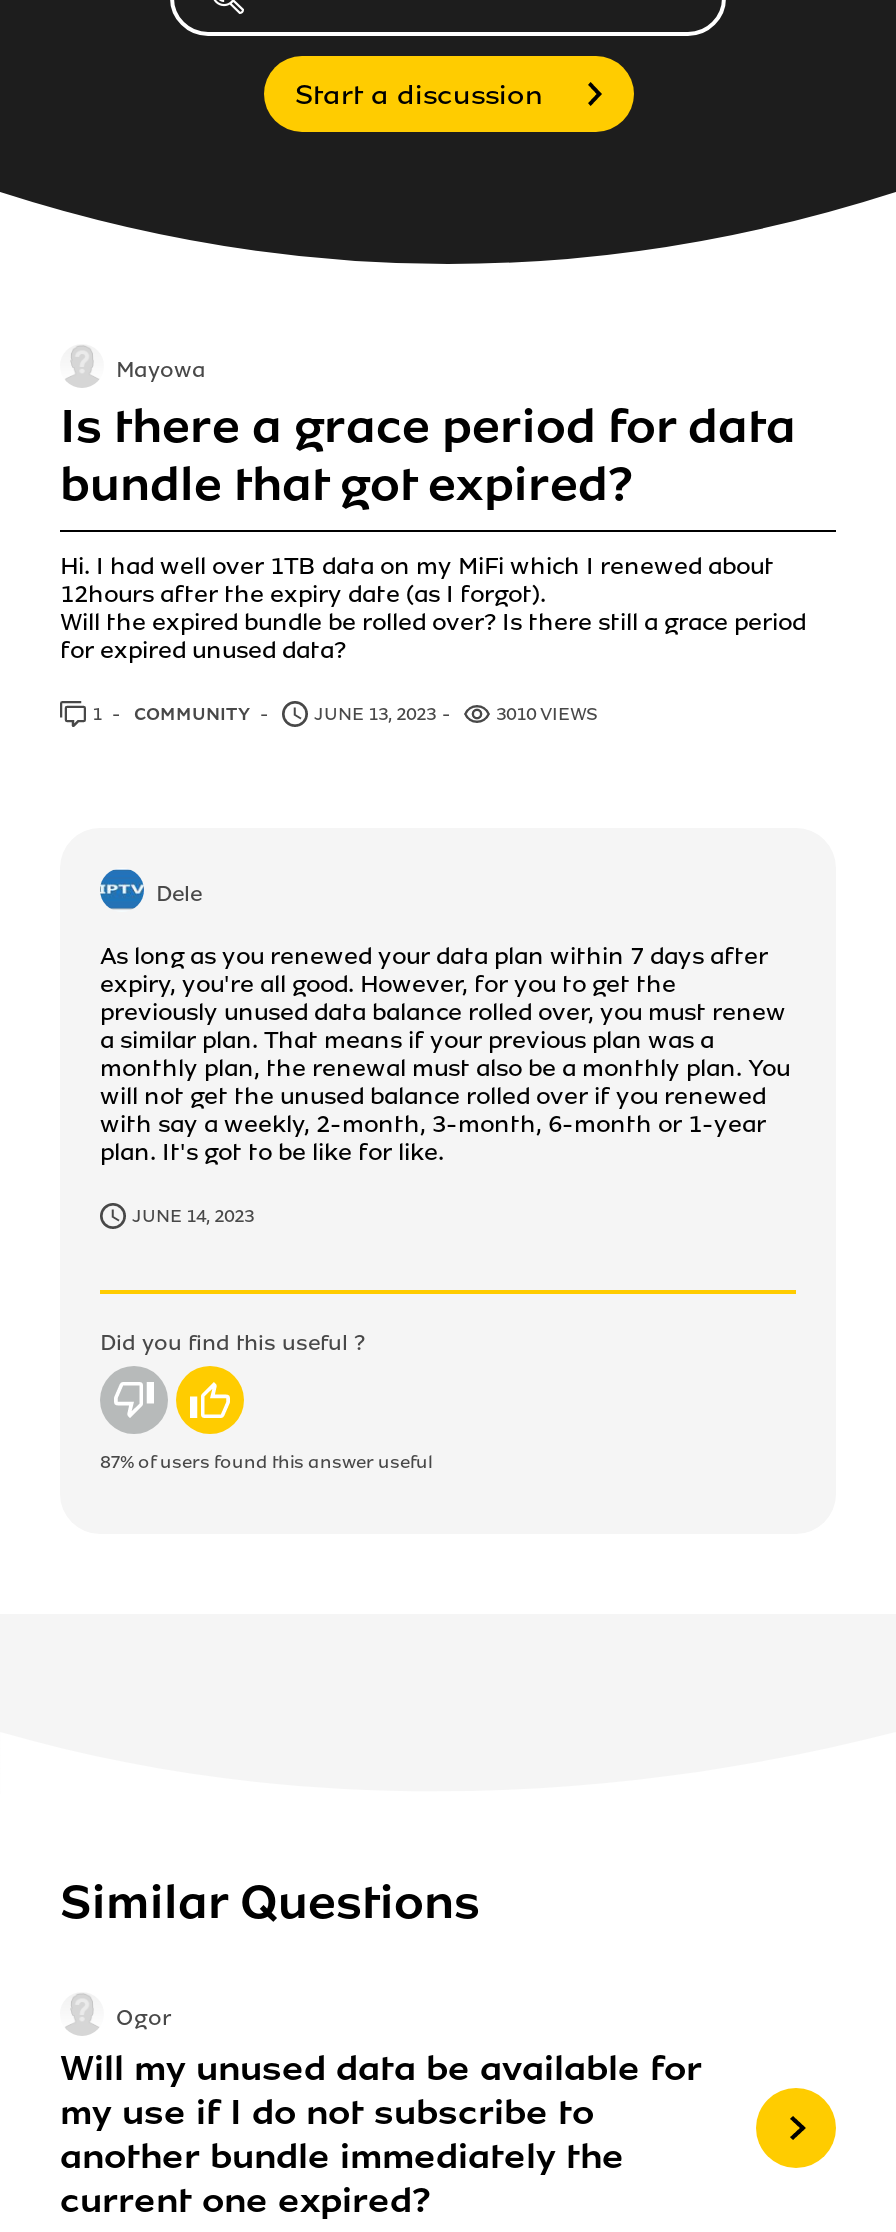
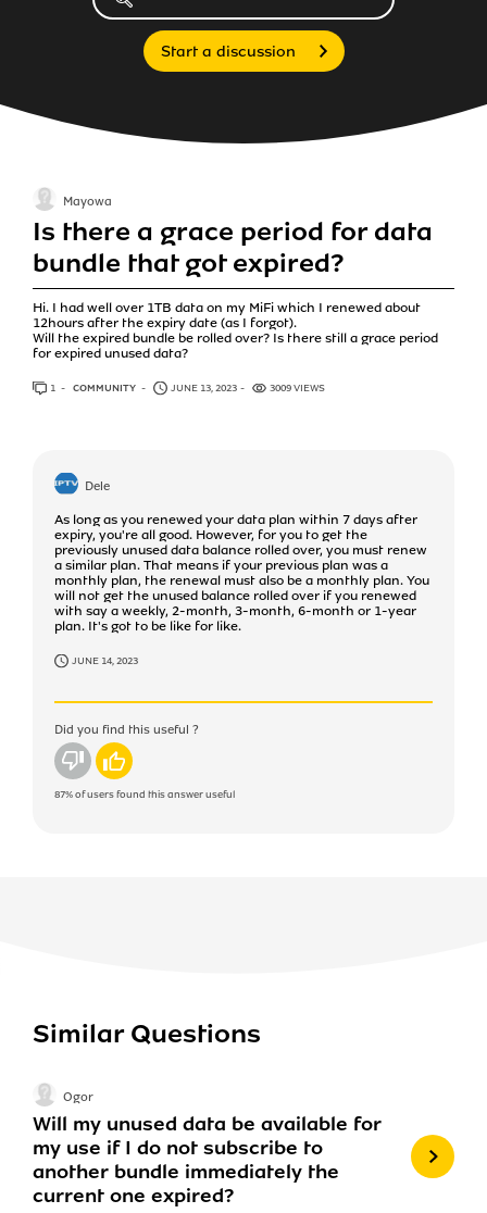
- 3010 VIEWS
+ 3009 VIEWS
